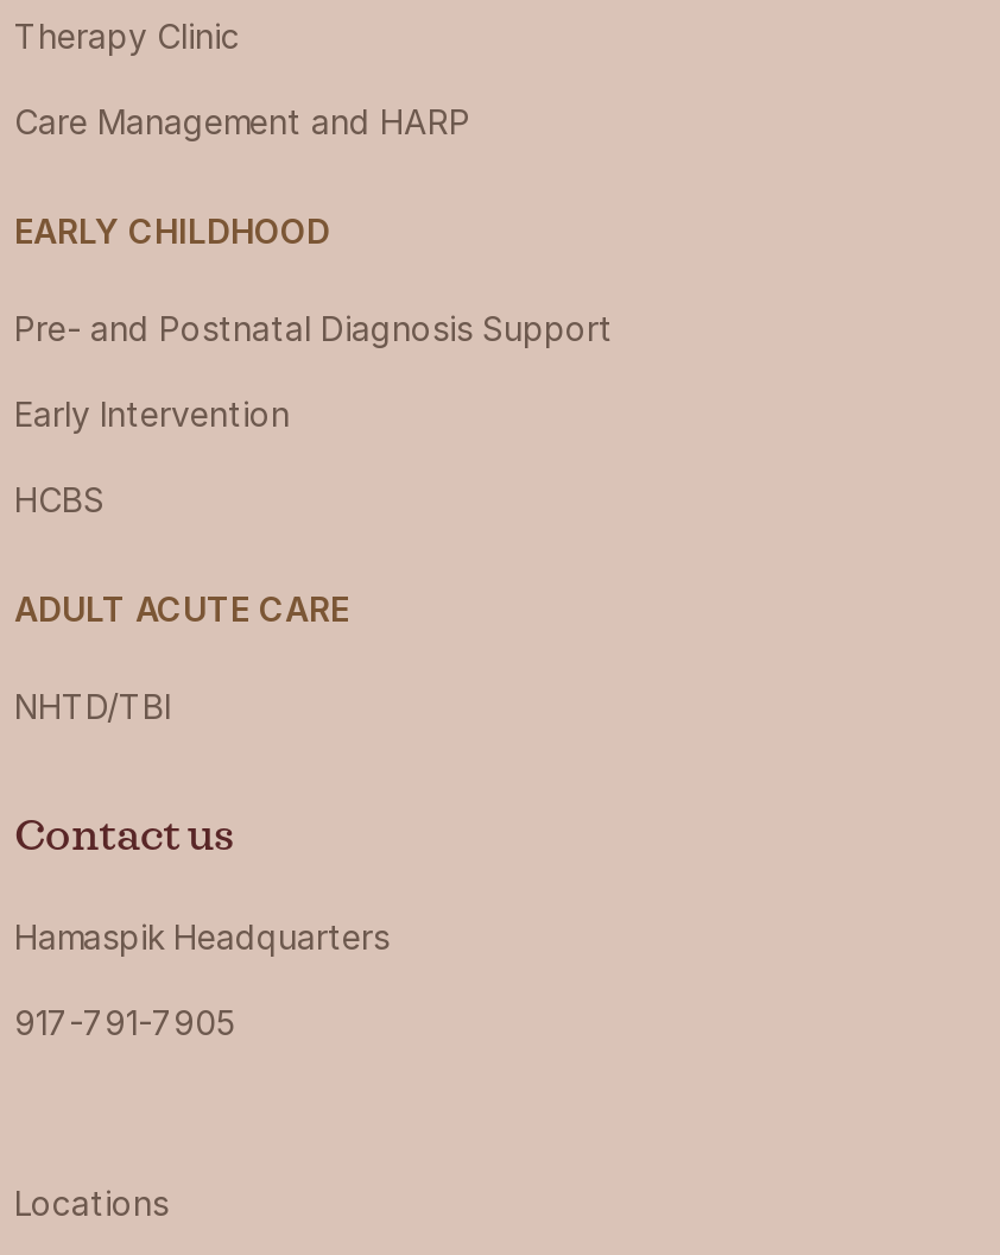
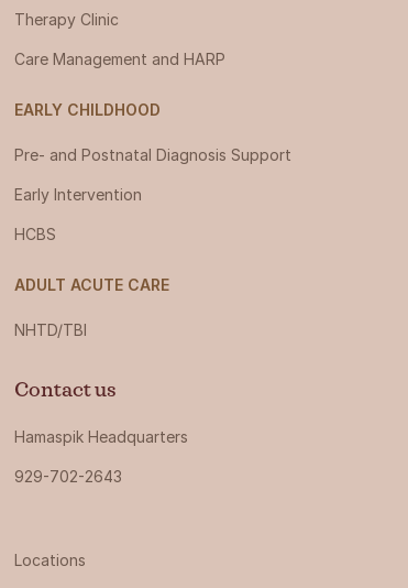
- 917-791-7905
+ 929-702-2643
